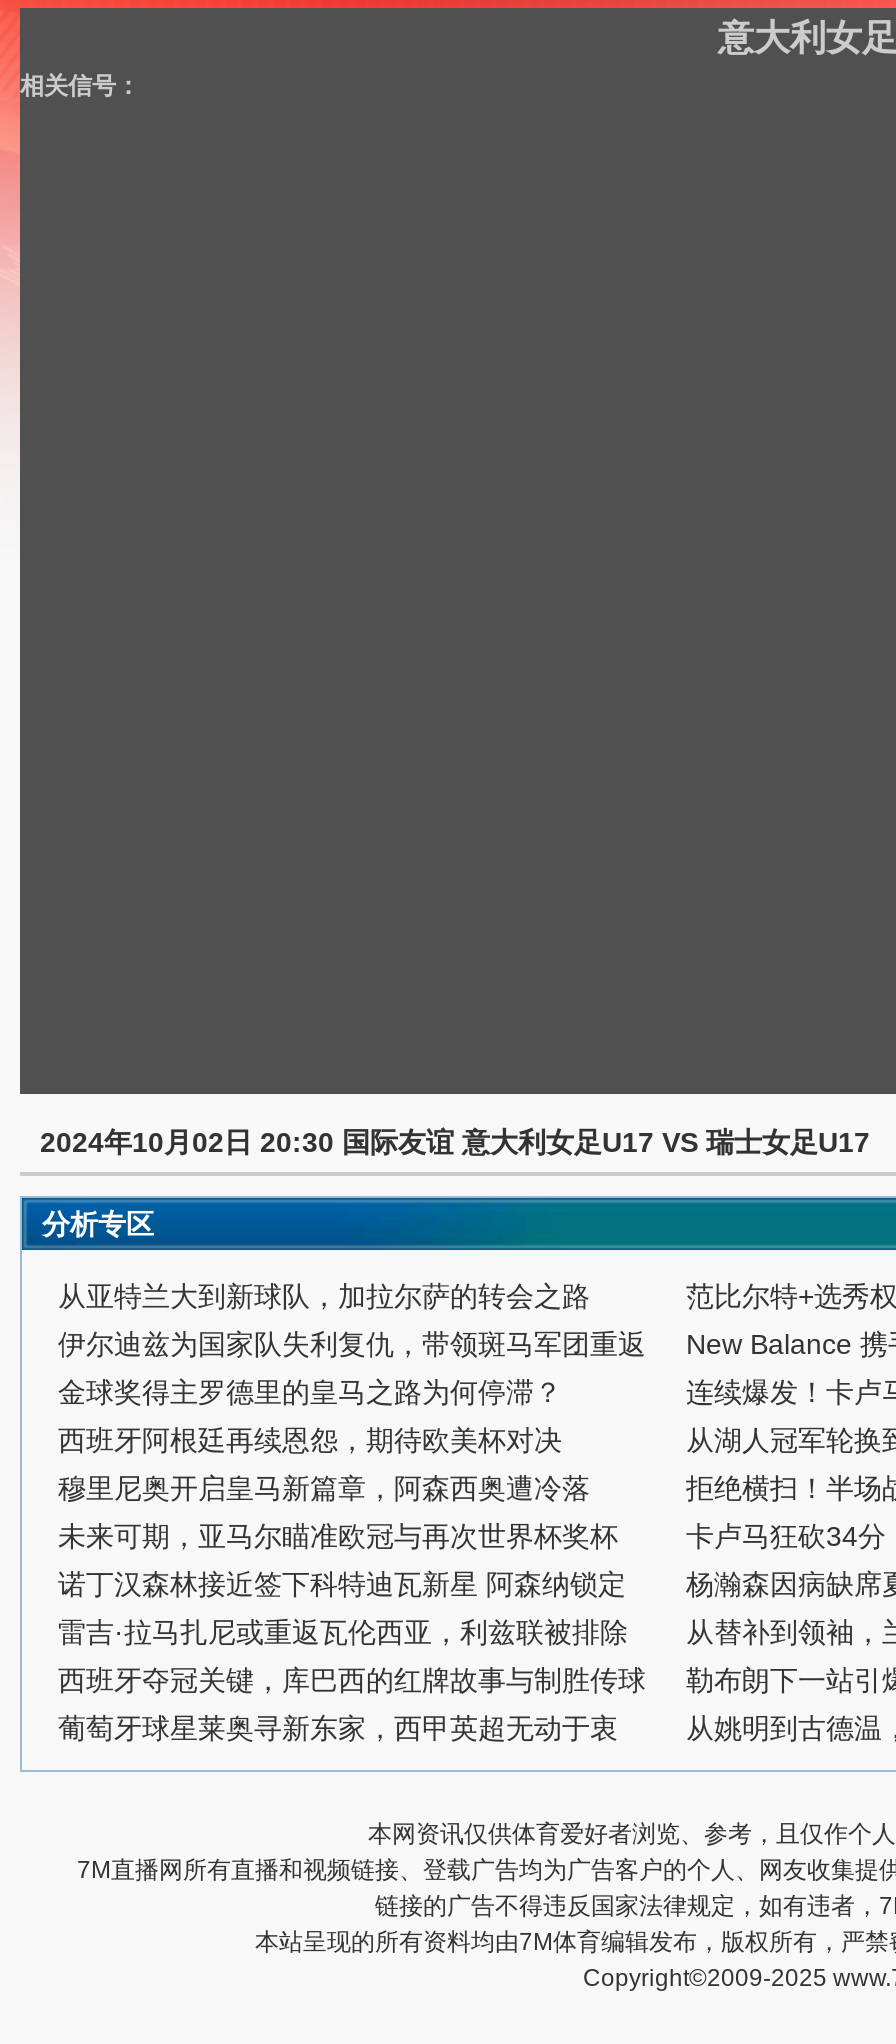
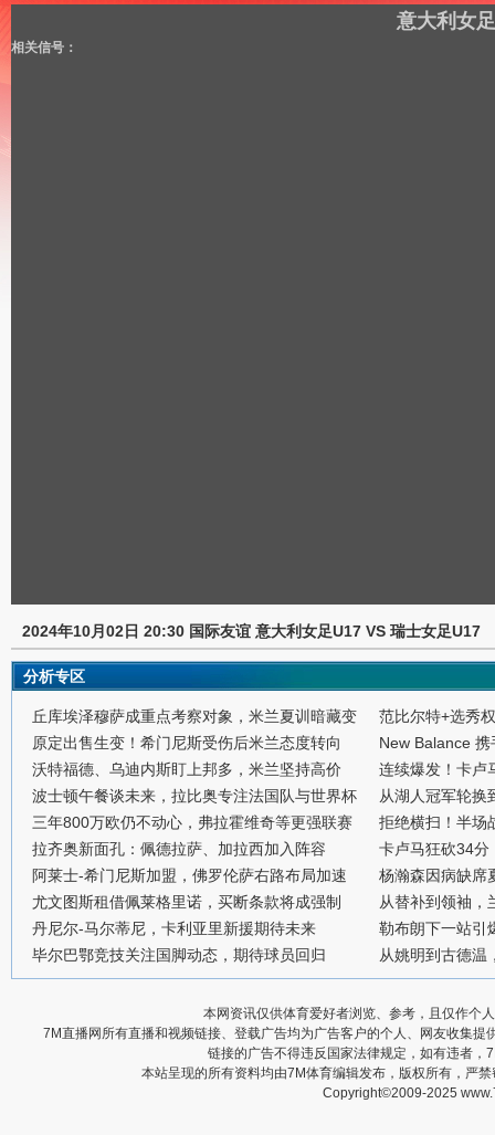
- 从亚特兰大到新球队，加拉尔萨的转会之路
+ 丘库埃泽穆萨成重点考察对象，米兰夏训暗藏变

- 伊尔迪兹为国家队失利复仇，带领斑马军团重返
+ 原定出售生变！希门尼斯受伤后米兰态度转向

- 金球奖得主罗德里的皇马之路为何停滞？
+ 沃特福德、乌迪内斯盯上邦多，米兰坚持高价

- 西班牙阿根廷再续恩怨，期待欧美杯对决
+ 波士顿午餐谈未来，拉比奥专注法国队与世界杯

- 穆里尼奥开启皇马新篇章，阿森西奥遭冷落
+ 三年800万欧仍不动心，弗拉霍维奇等更强联赛

- 未来可期，亚马尔瞄准欧冠与再次世界杯奖杯
+ 拉齐奥新面孔：佩德拉萨、加拉西加入阵容

- 诺丁汉森林接近签下科特迪瓦新星 阿森纳锁定
+ 阿莱士-希门尼斯加盟，佛罗伦萨右路布局加速

- 雷吉·拉马扎尼或重返瓦伦西亚，利兹联被排除
+ 尤文图斯租借佩莱格里诺，买断条款将成强制

- 西班牙夺冠关键，库巴西的红牌故事与制胜传球
+ 丹尼尔-马尔蒂尼，卡利亚里新援期待未来

- 葡萄牙球星莱奥寻新东家，西甲英超无动于衷
+ 毕尔巴鄂竞技关注国脚动态，期待球员回归
